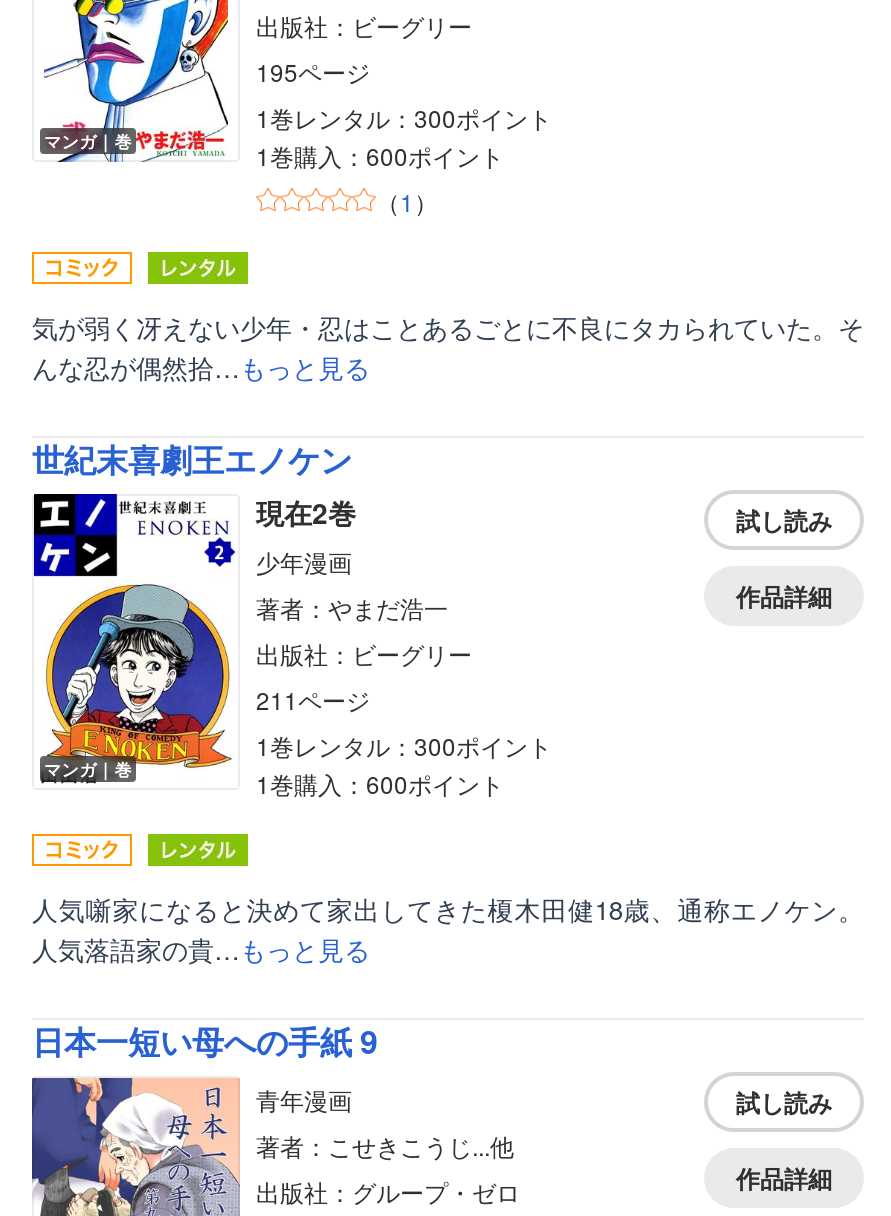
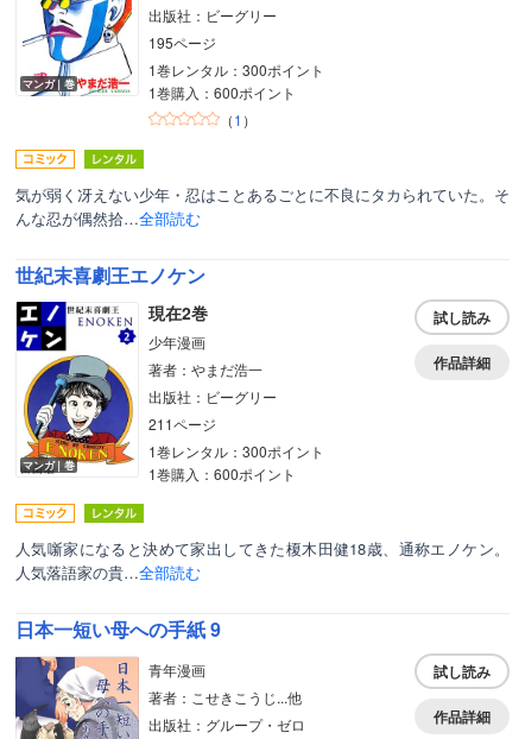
- んな忍が偶然拾…もっと見る
+ んな忍が偶然拾…全部読む

- 人気落語家の貴…もっと見る
+ 人気落語家の貴…全部読む
